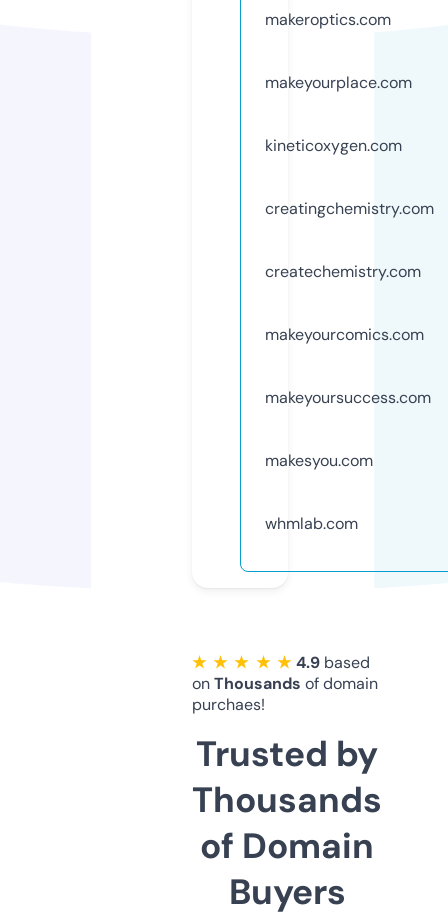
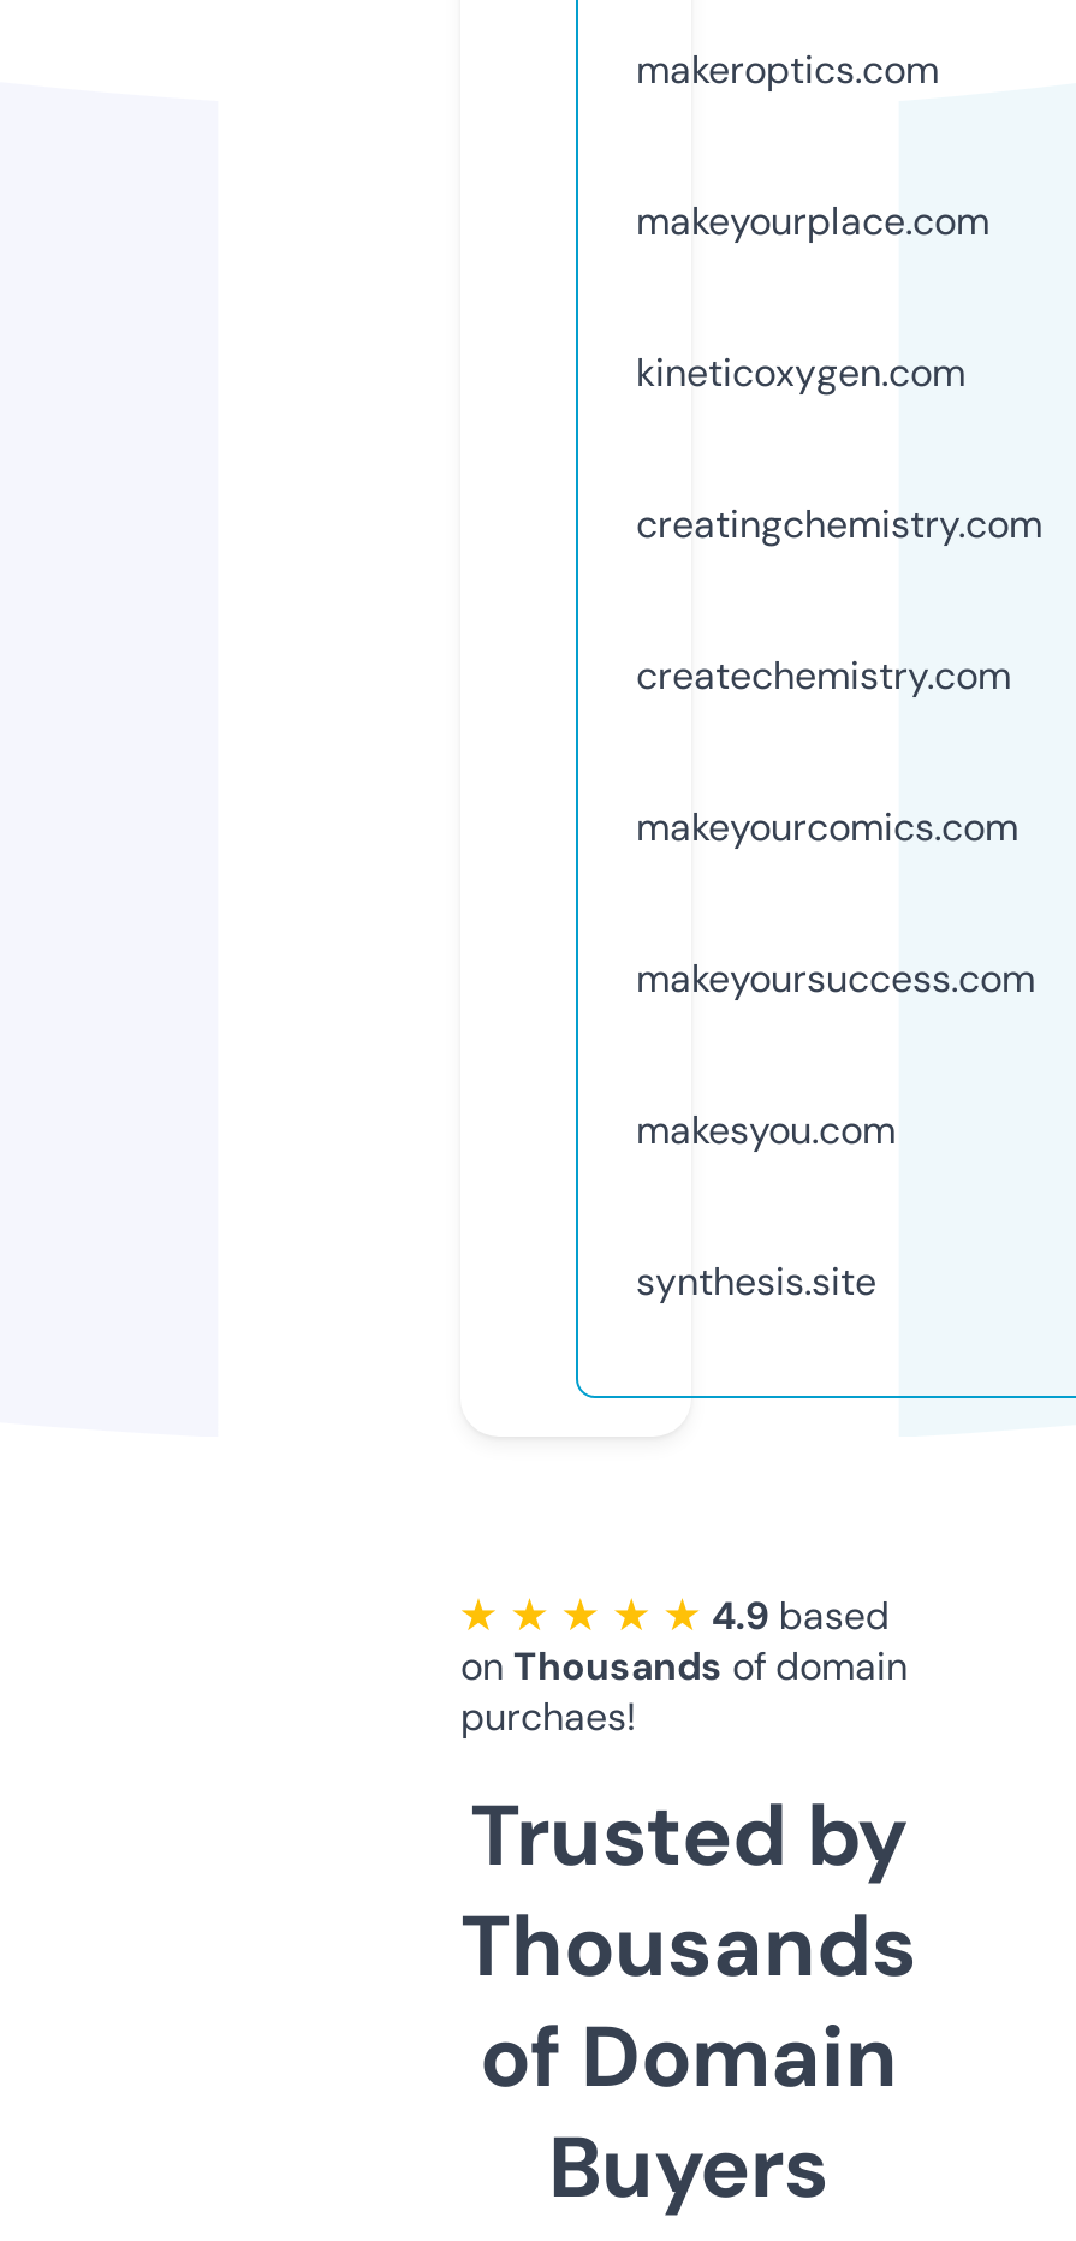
- whmlab.com
+ synthesis.site
